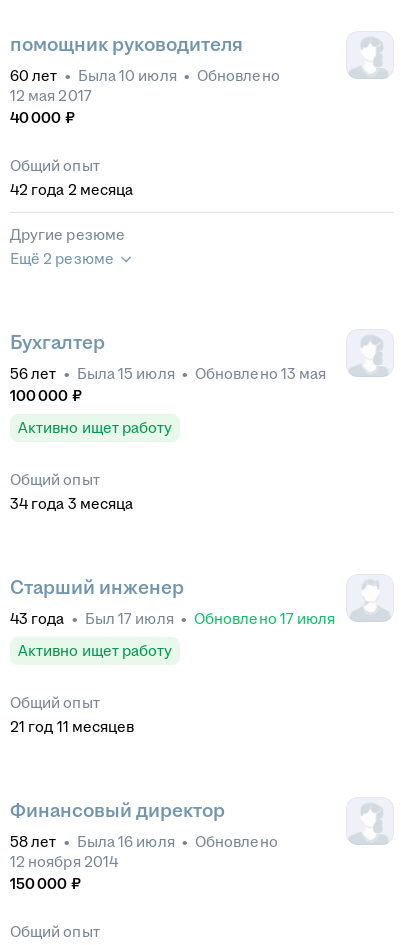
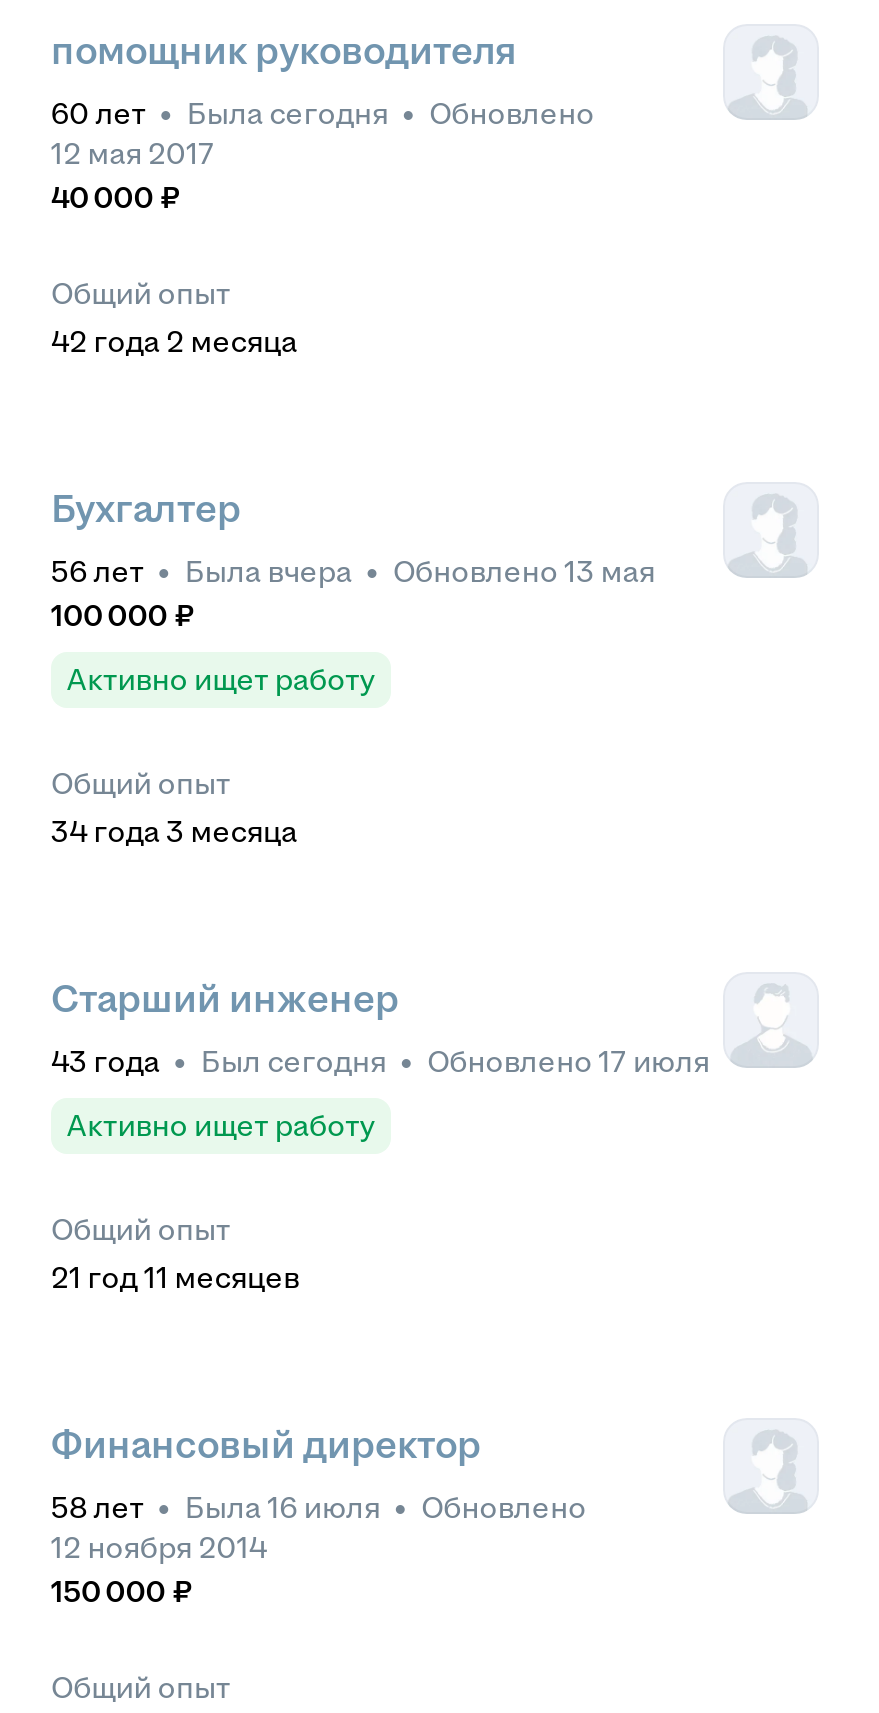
- 60 лет • Была 10 июля • Обновлено
+ 60 лет • Была сегодня • Обновлено

- Другие резюме
- Ещё 2 резюме

- 56 лет • Была 15 июля • Обновлено 13 мая
+ 56 лет • Была вчера • Обновлено 13 мая

- 43 года • Был 17 июля • Обновлено 17 июля
+ 43 года • Был сегодня • Обновлено 17 июля
